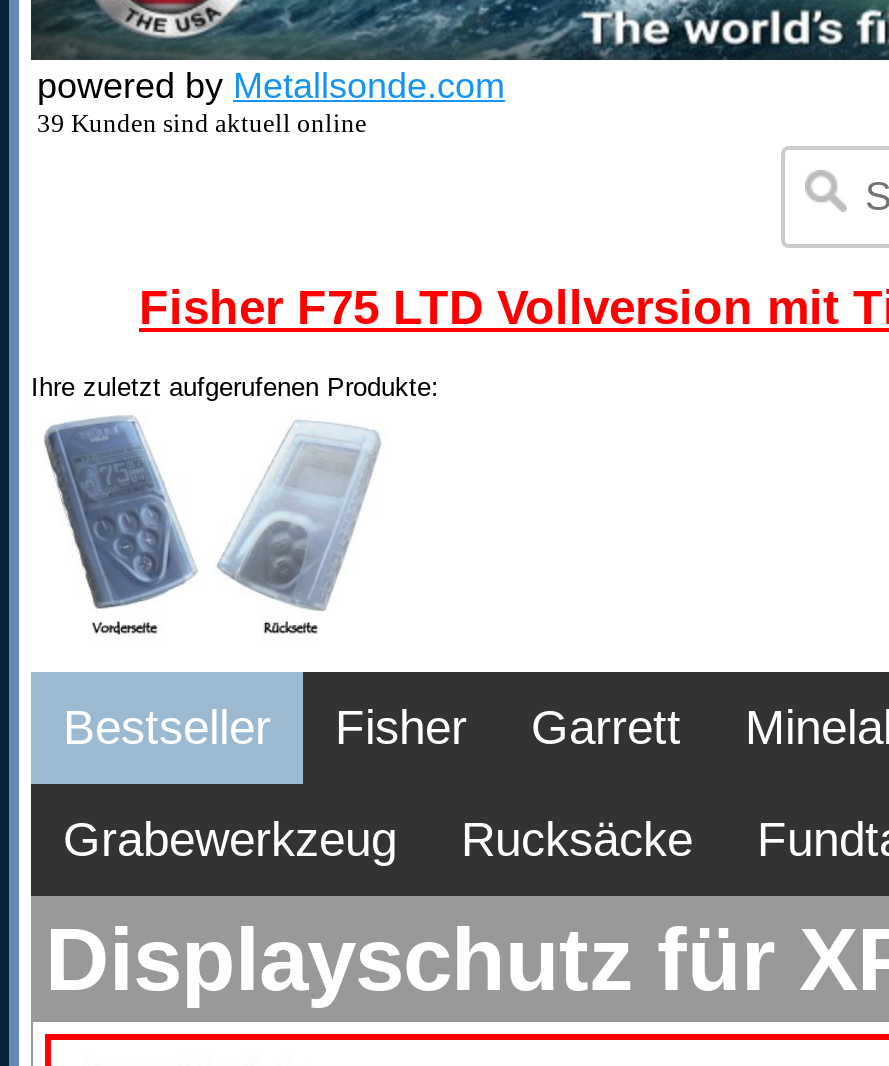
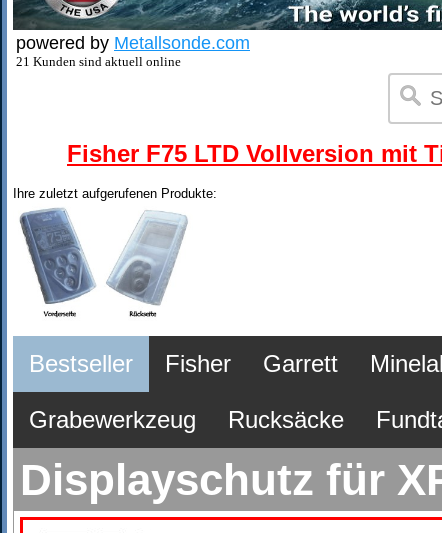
- 39 Kunden sind aktuell online
+ 21 Kunden sind aktuell online
